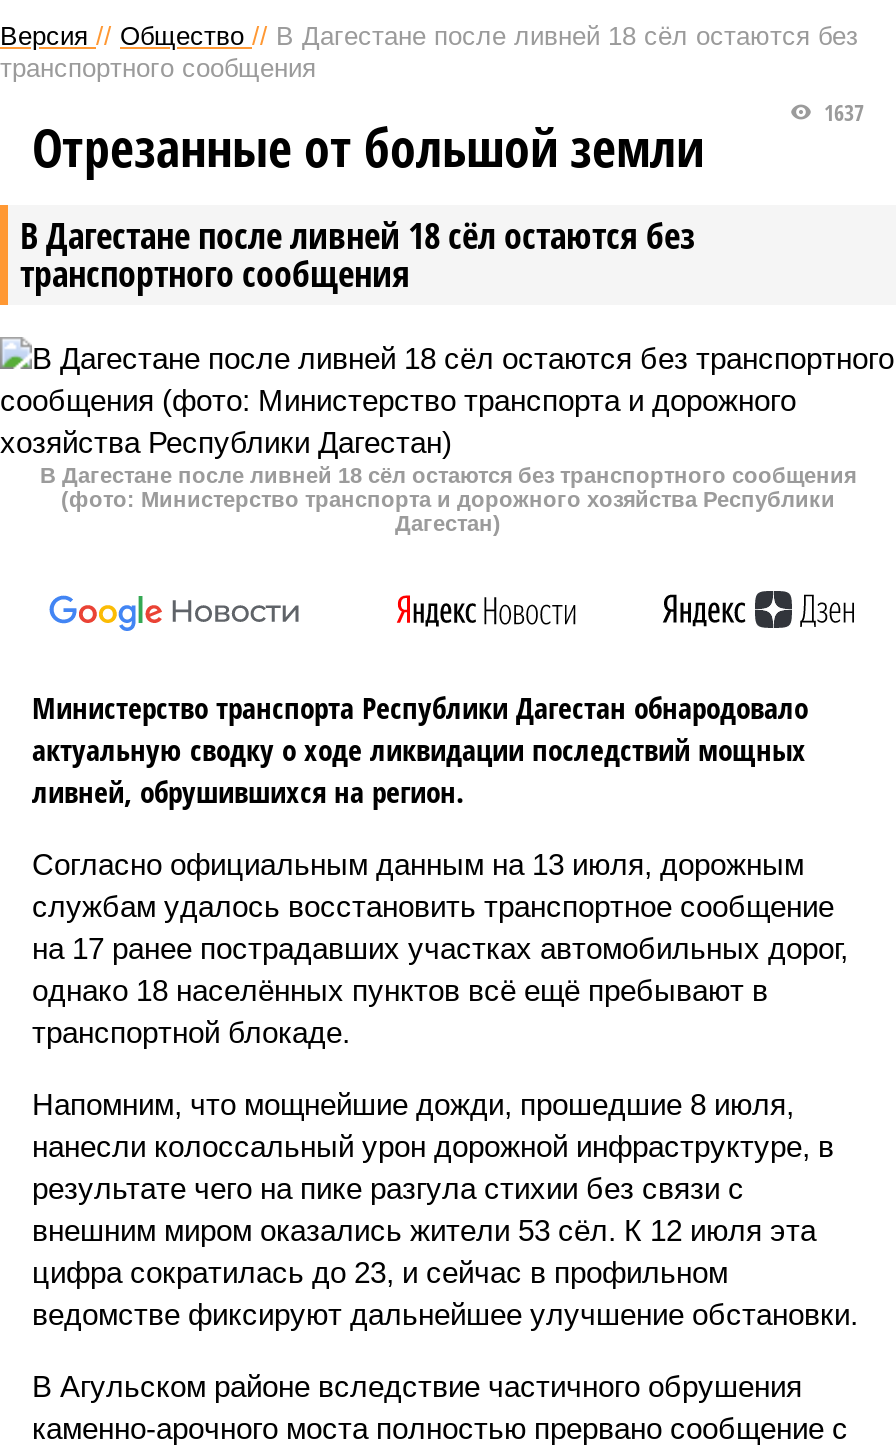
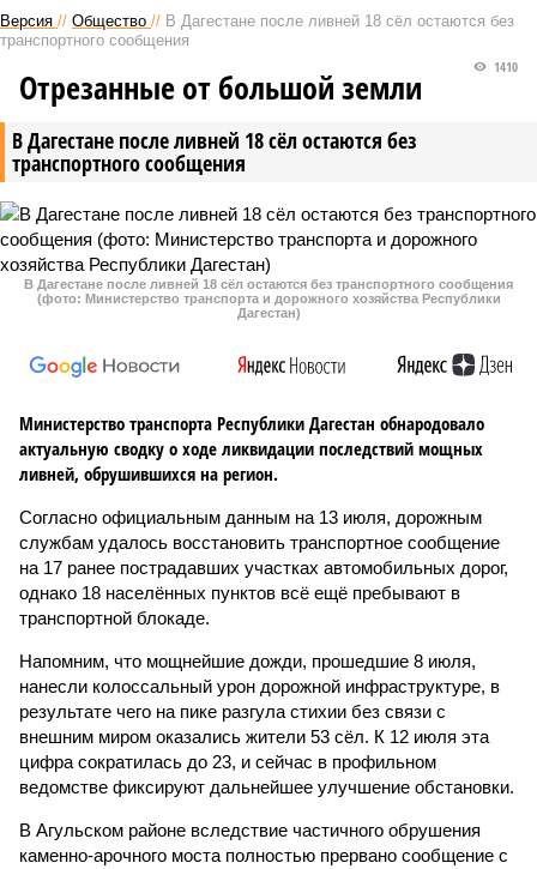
- 1637
+ 1410
